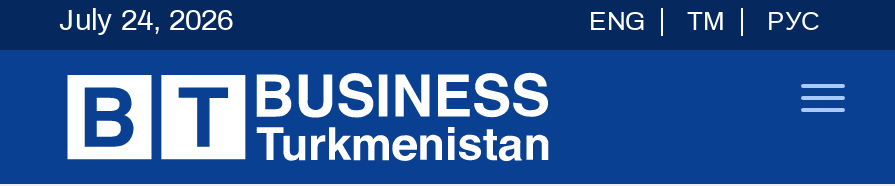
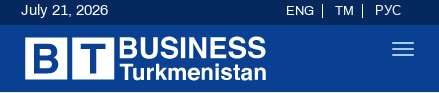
- July 24, 2026
+ July 21, 2026
